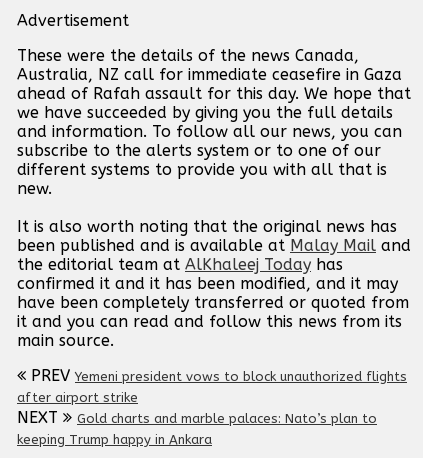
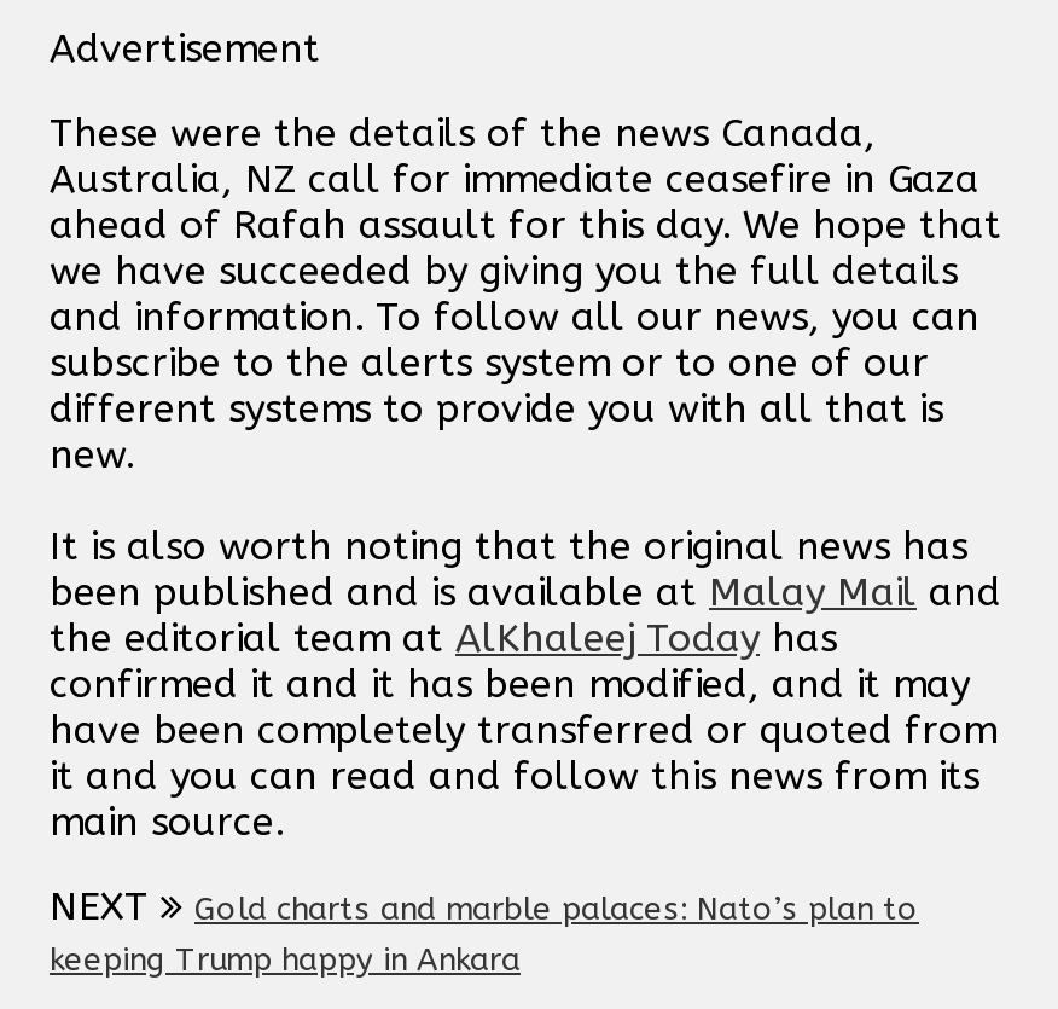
- PREV Yemeni president vows to block unauthorized flights
- after airport strike
